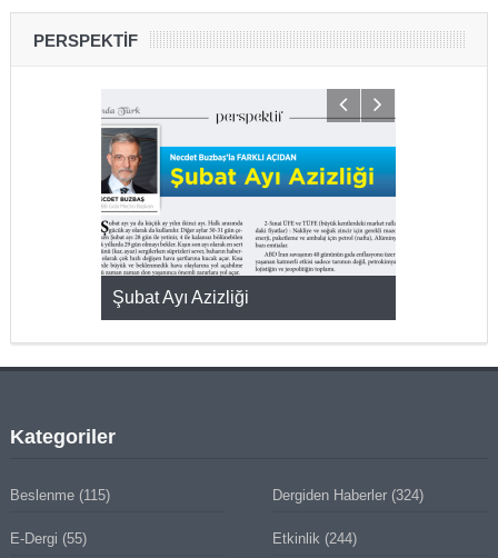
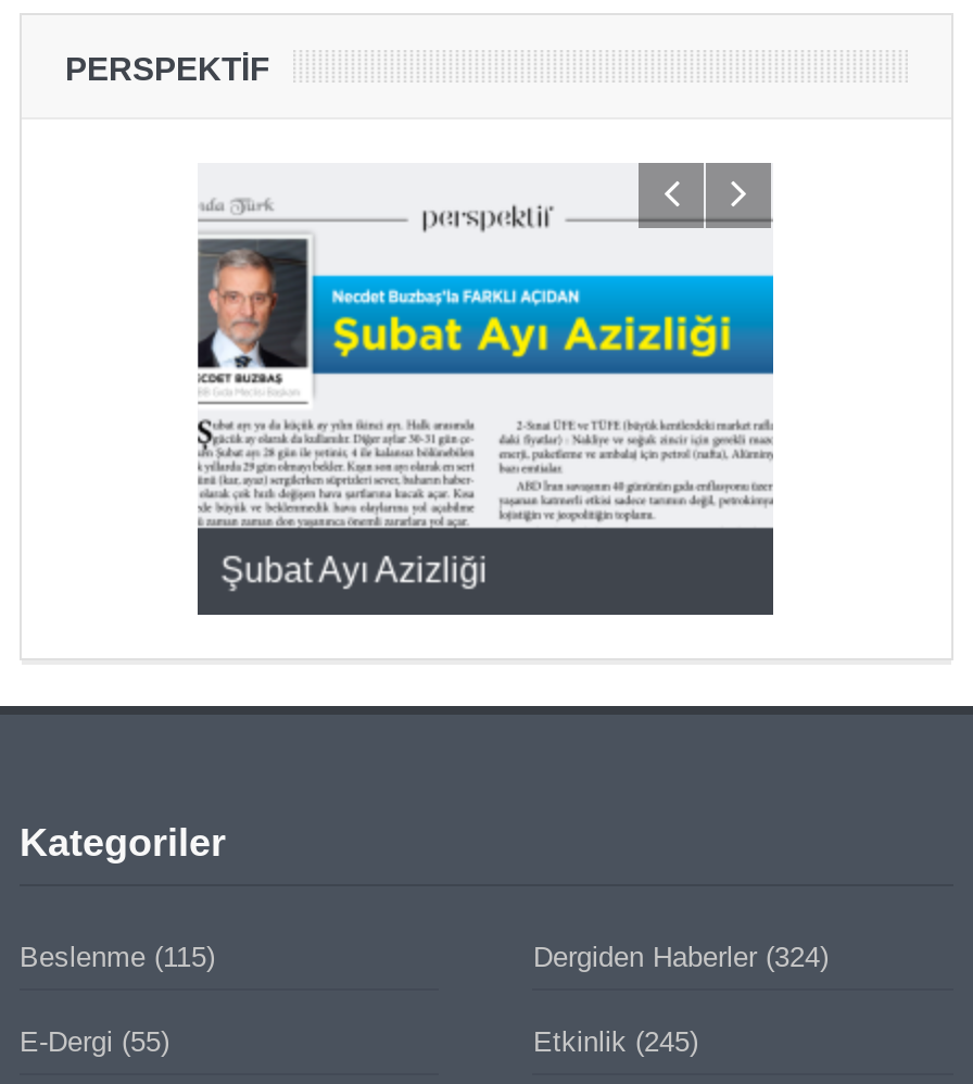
- Etkinlik (244)
+ Etkinlik (245)
